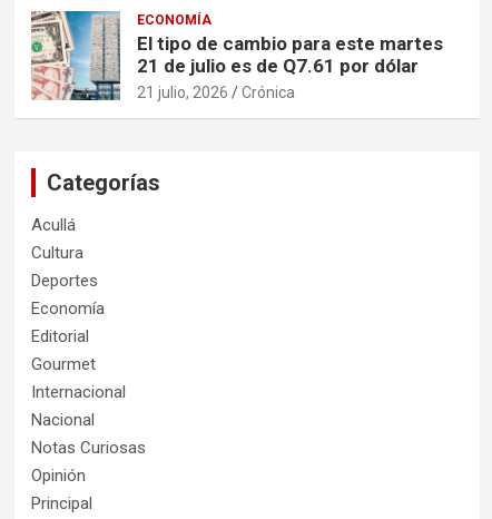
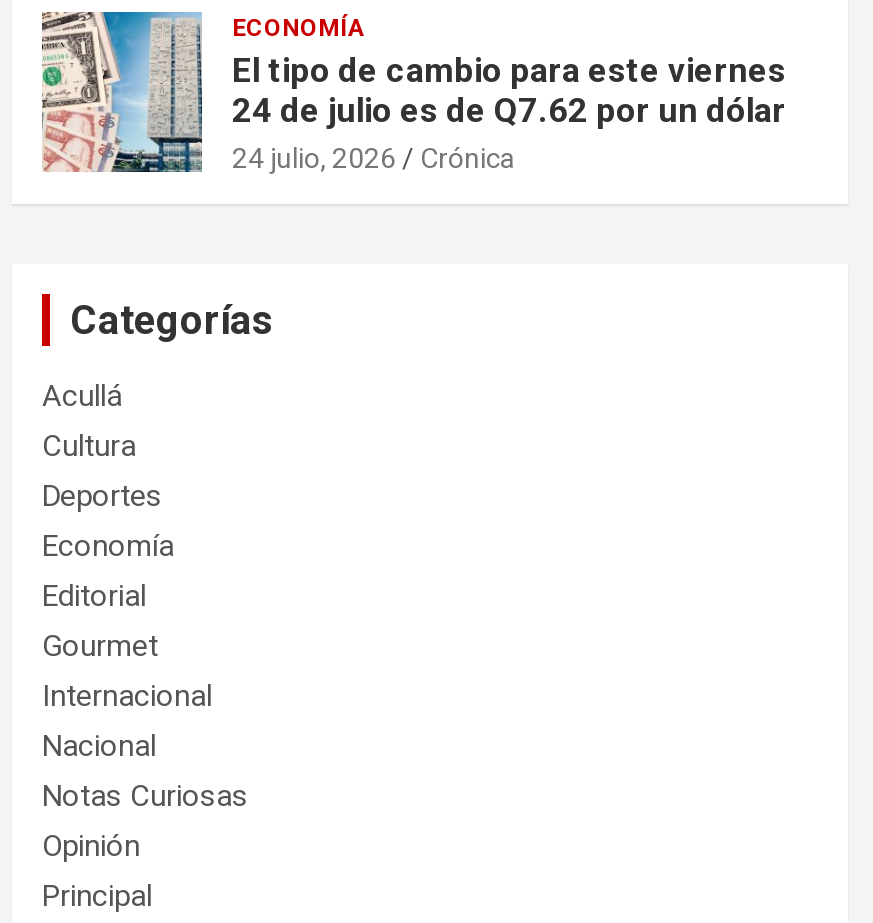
- El tipo de cambio para este martes
- 21 de julio es de Q7.61 por dólar
- 21 julio, 2026
+ El tipo de cambio para este viernes
+ 24 de julio es de Q7.62 por un dólar
+ 24 julio, 2026
